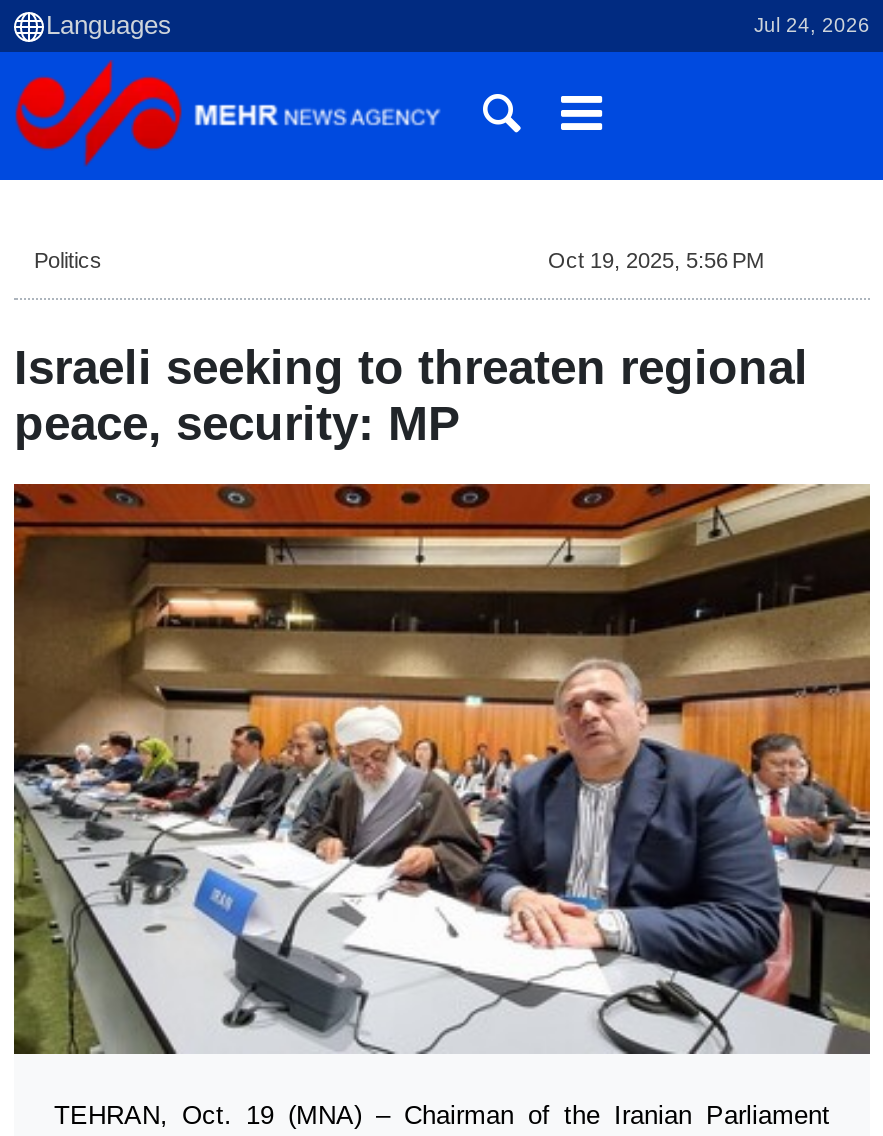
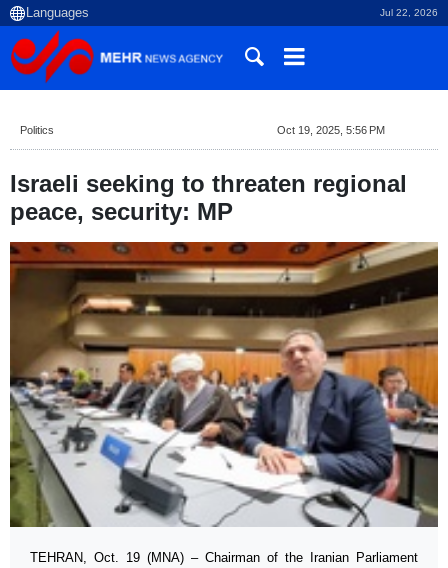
- Jul 24, 2026
+ Jul 22, 2026
